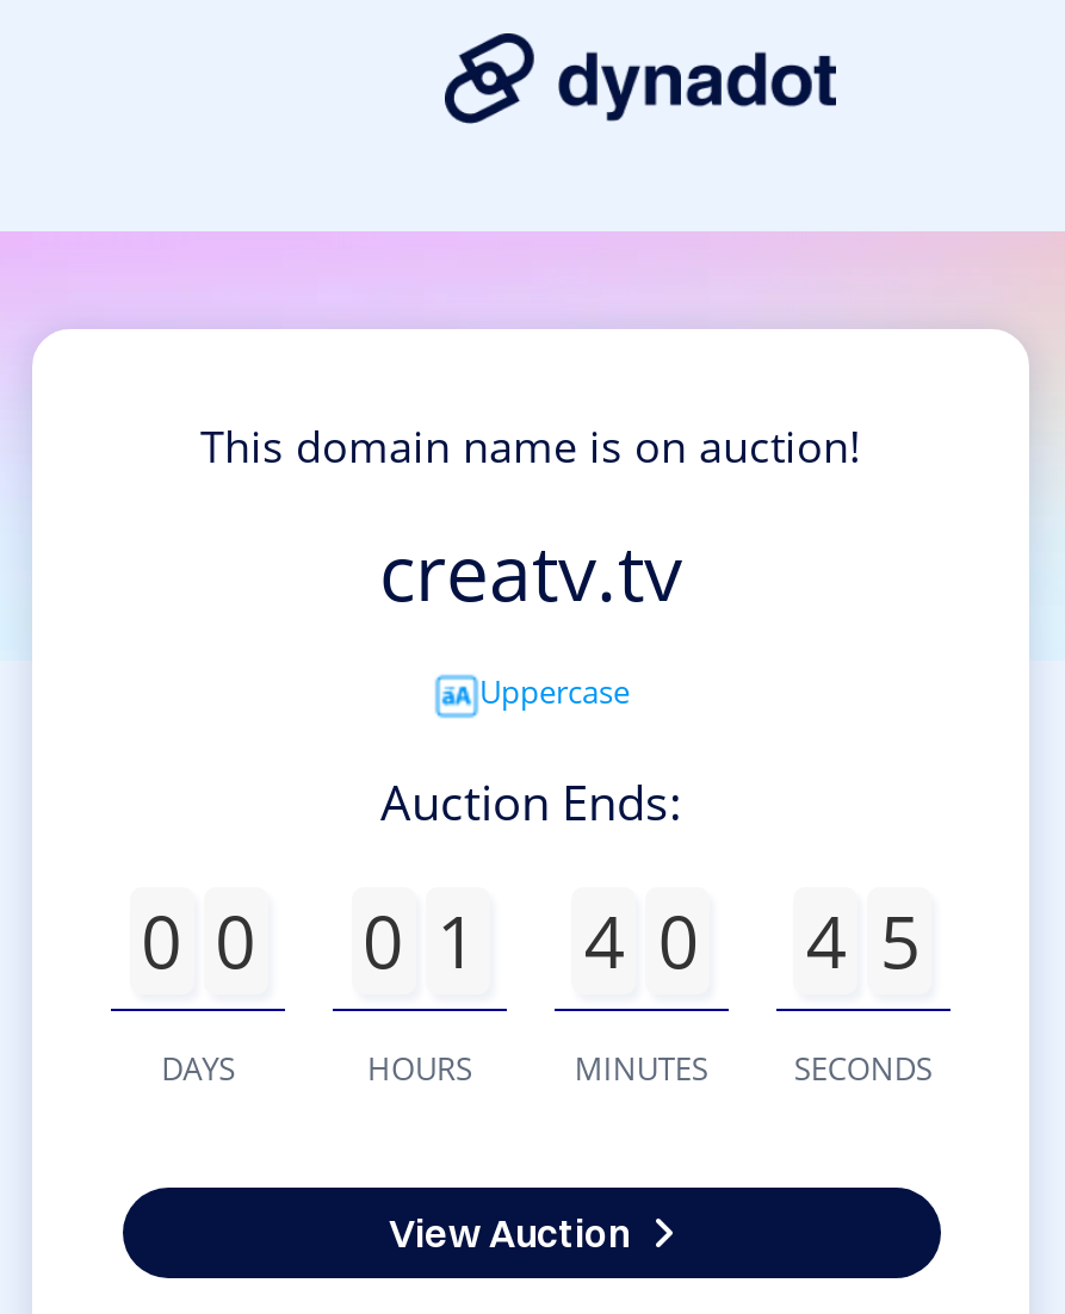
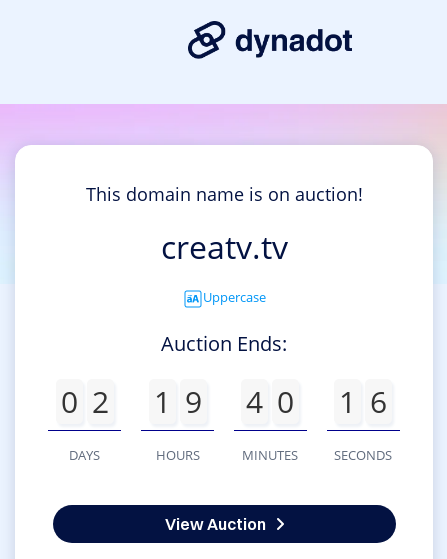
- 0 0
+ 0 2

- 0 1
+ 1 9

- 4 5
+ 1 6
